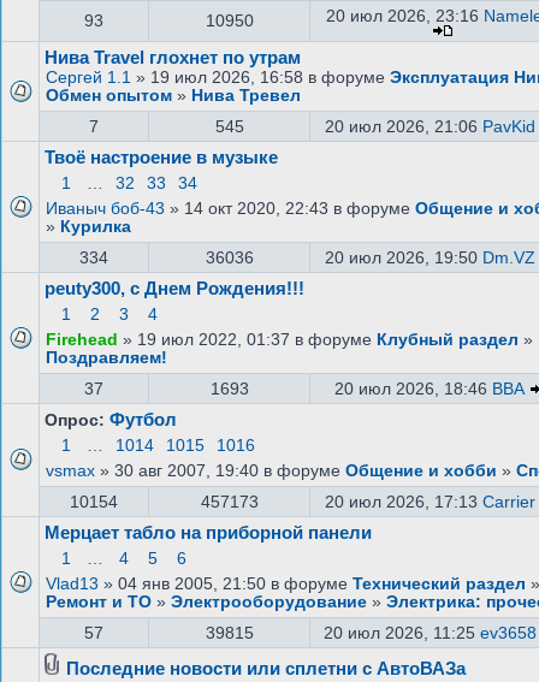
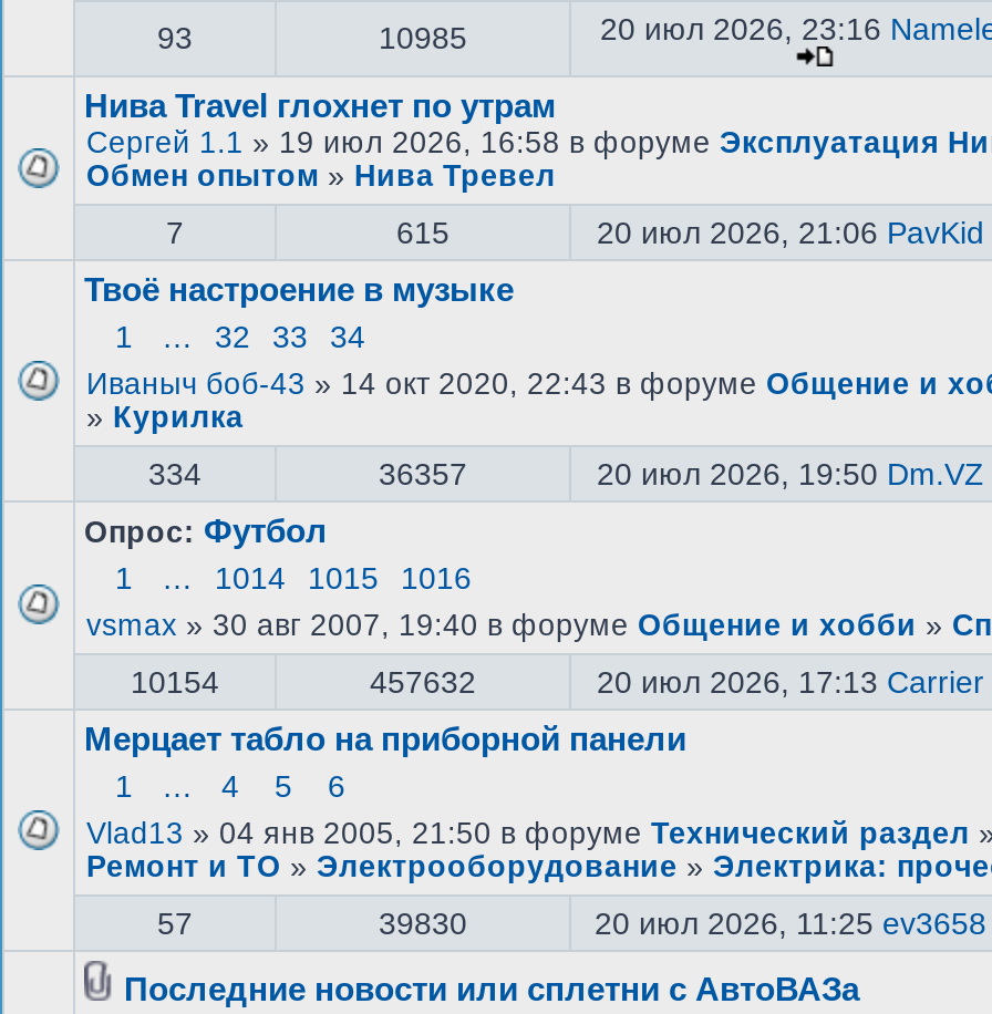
- 10950
+ 10985

- 545
+ 615

- 36036
+ 36357

- peuty300, с Днем Рождения!!!
- 1
- 2
- 3
- 4
- Firehead» 19 июл 2022, 01:37 в форуме Клубный раздел»
- Поздравляем!
- 37
- 1693
- 20 июл 2026, 18:46 ВВА

- 457173
+ 457632

- 39815
+ 39830
